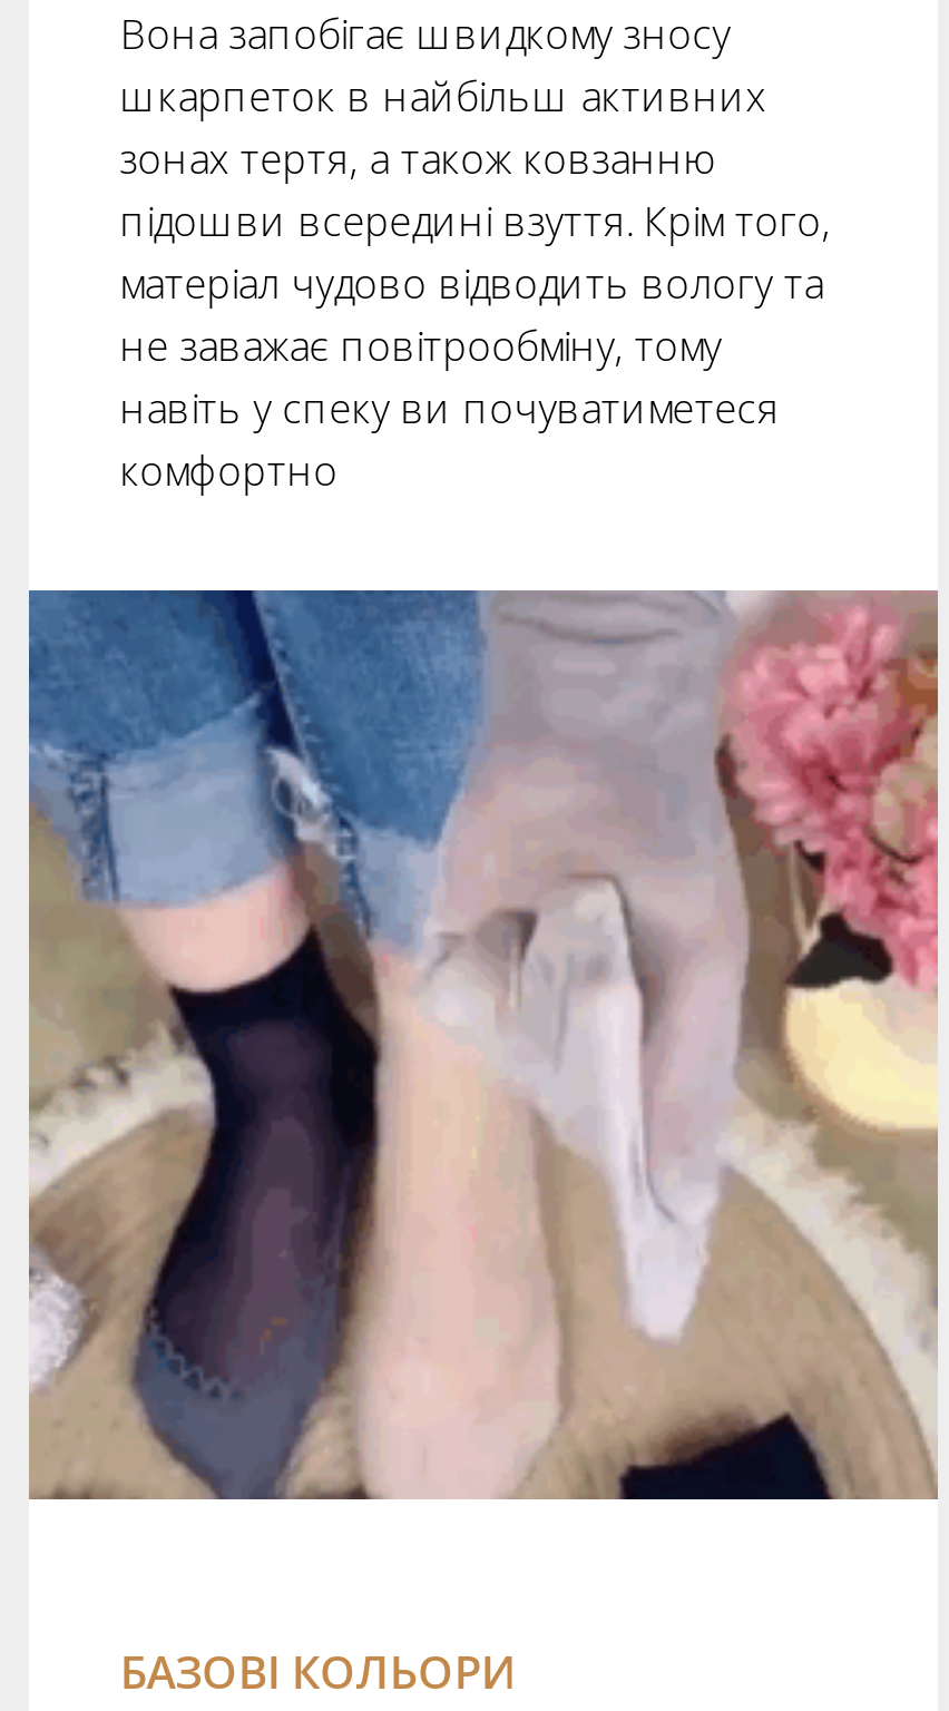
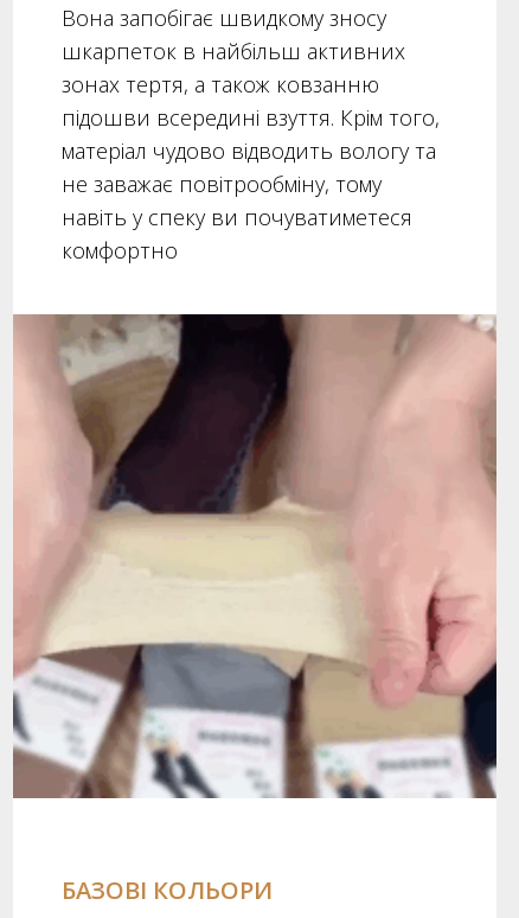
- [image]
+ [image]
